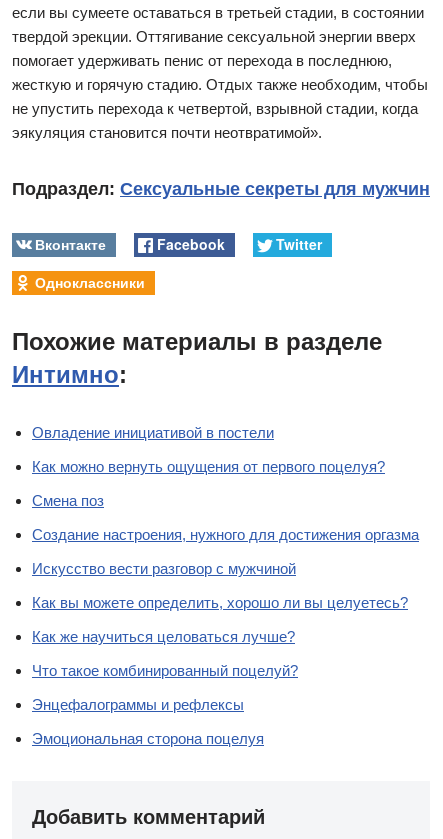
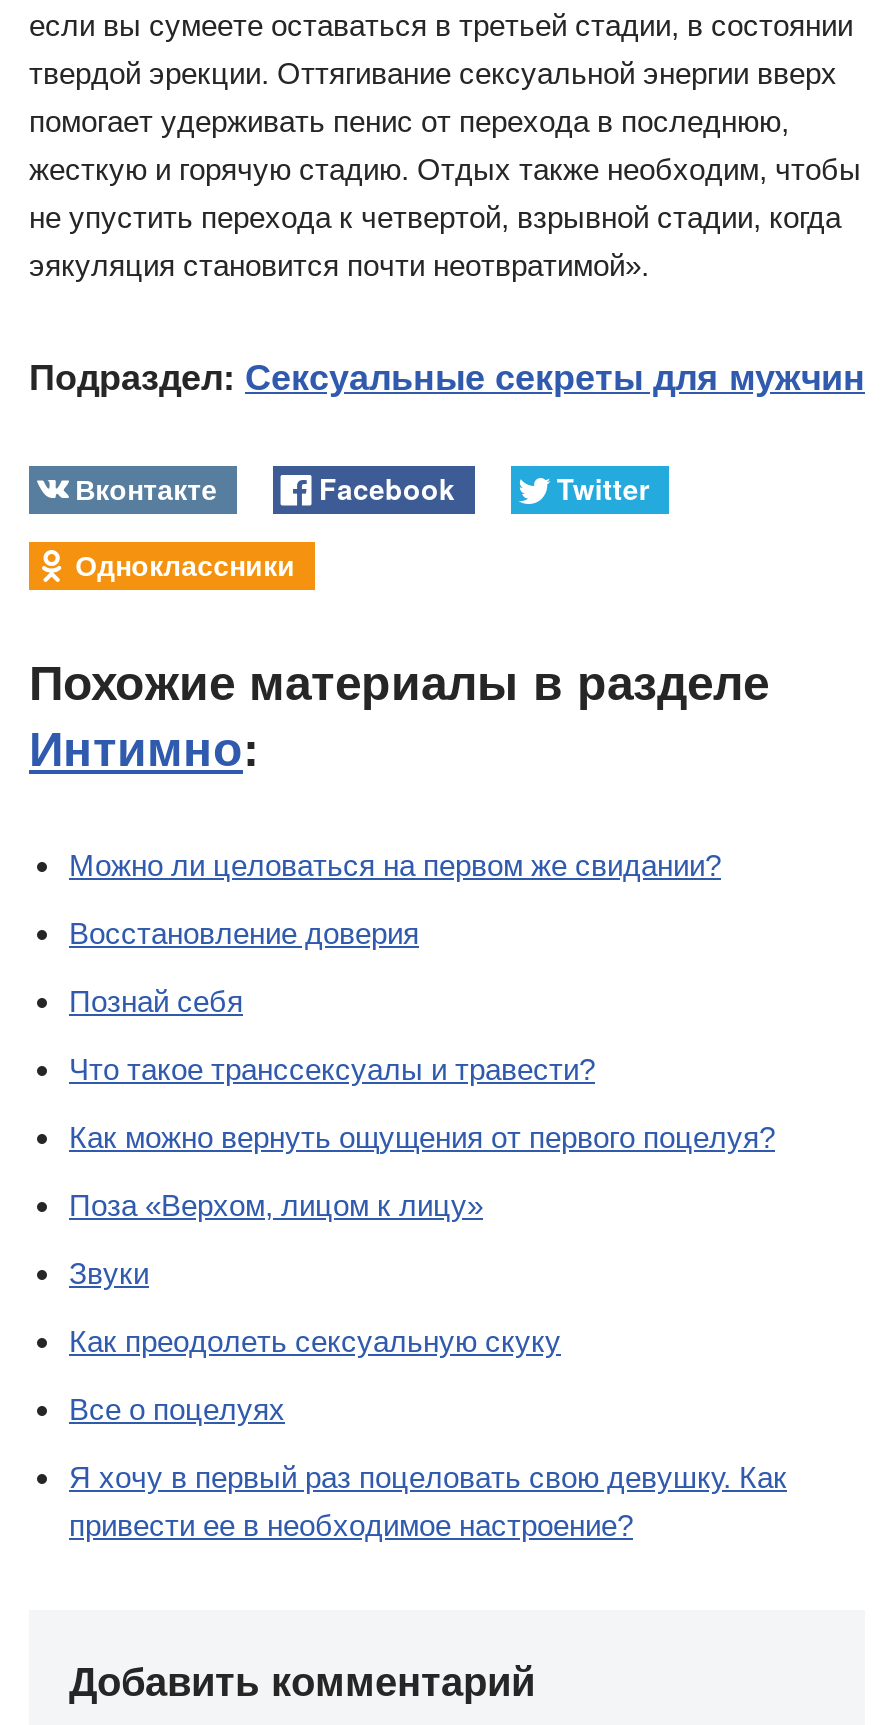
- Овладение инициативой в постели
+ Можно ли целоваться на первом же свидании?
+ Восстановление доверия
+ Познай себя
+ Что такое транссексуалы и травести?

moved down: Как можно вернуть ощущения от первого поцелуя?

- Смена поз
- Создание настроения, нужного для достижения оргазма
- Искусство вести разговор с мужчиной
- Как вы можете определить, хорошо ли вы целуетесь?
- Как же научиться целоваться лучше?
- Что такое комбинированный поцелуй?
- Энцефалограммы и рефлексы
- Эмоциональная сторона поцелуя
+ Поза «Верхом, лицом к лицу»
+ Звуки
+ Как преодолеть сексуальную скуку
+ Все о поцелуях
+ Я хочу в первый раз поцеловать свою девушку. Как
+ привести ее в необходимое настроение?
